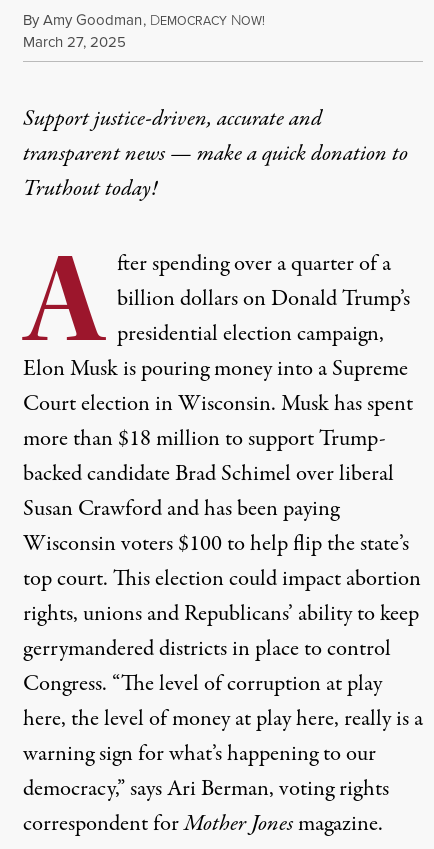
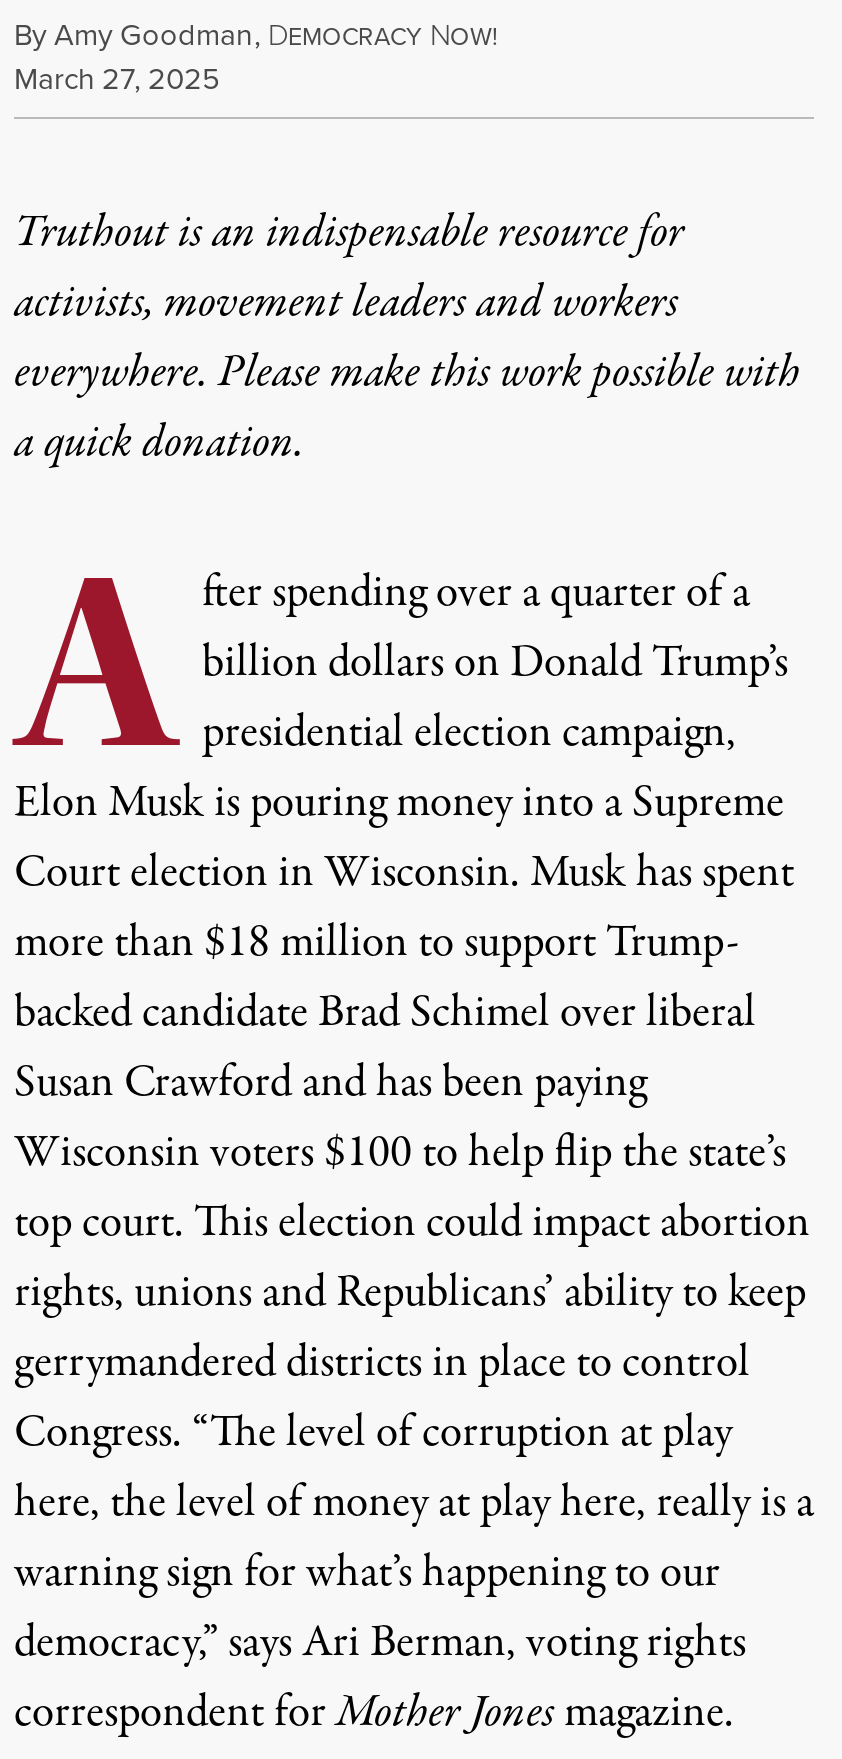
- Support justice-driven, accurate and
- transparent news — make aquick donation to
- Truthout today!
+ Truthout is an indispensable resource for
+ activists, movement leaders and workers
+ everywhere. Please make this work possible with
+ a quick donation.
